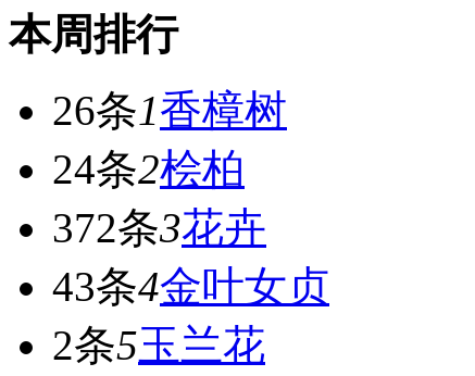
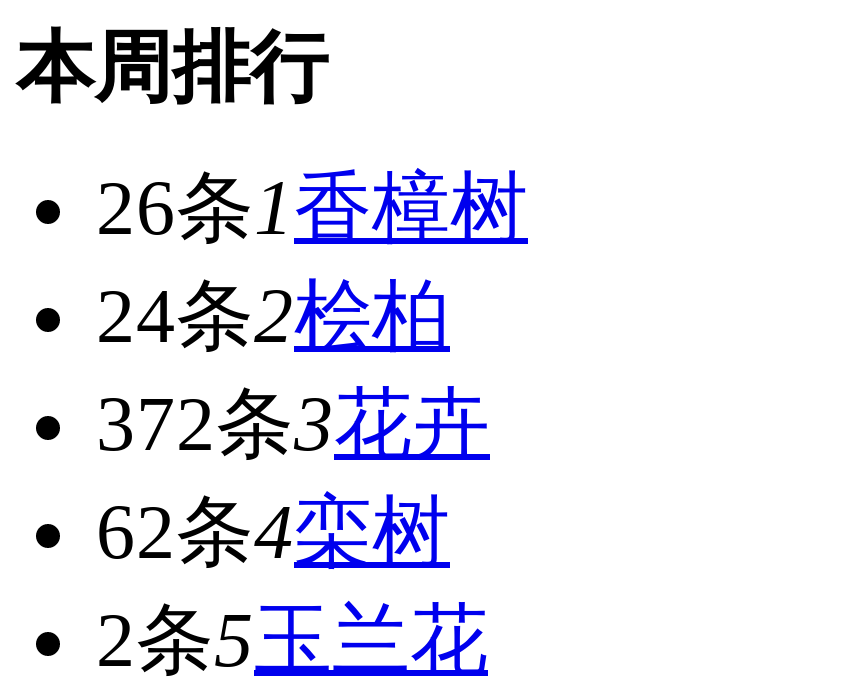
- 43条4金叶女贞
+ 62条4栾树
